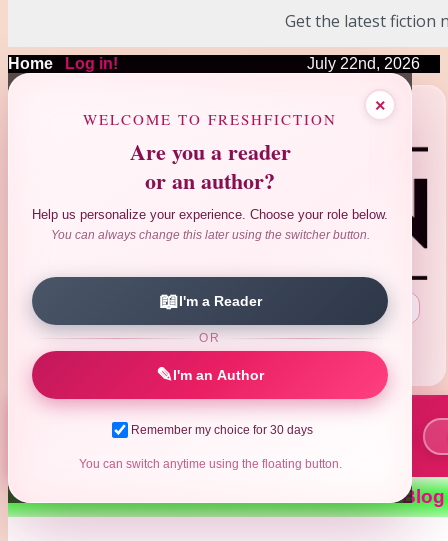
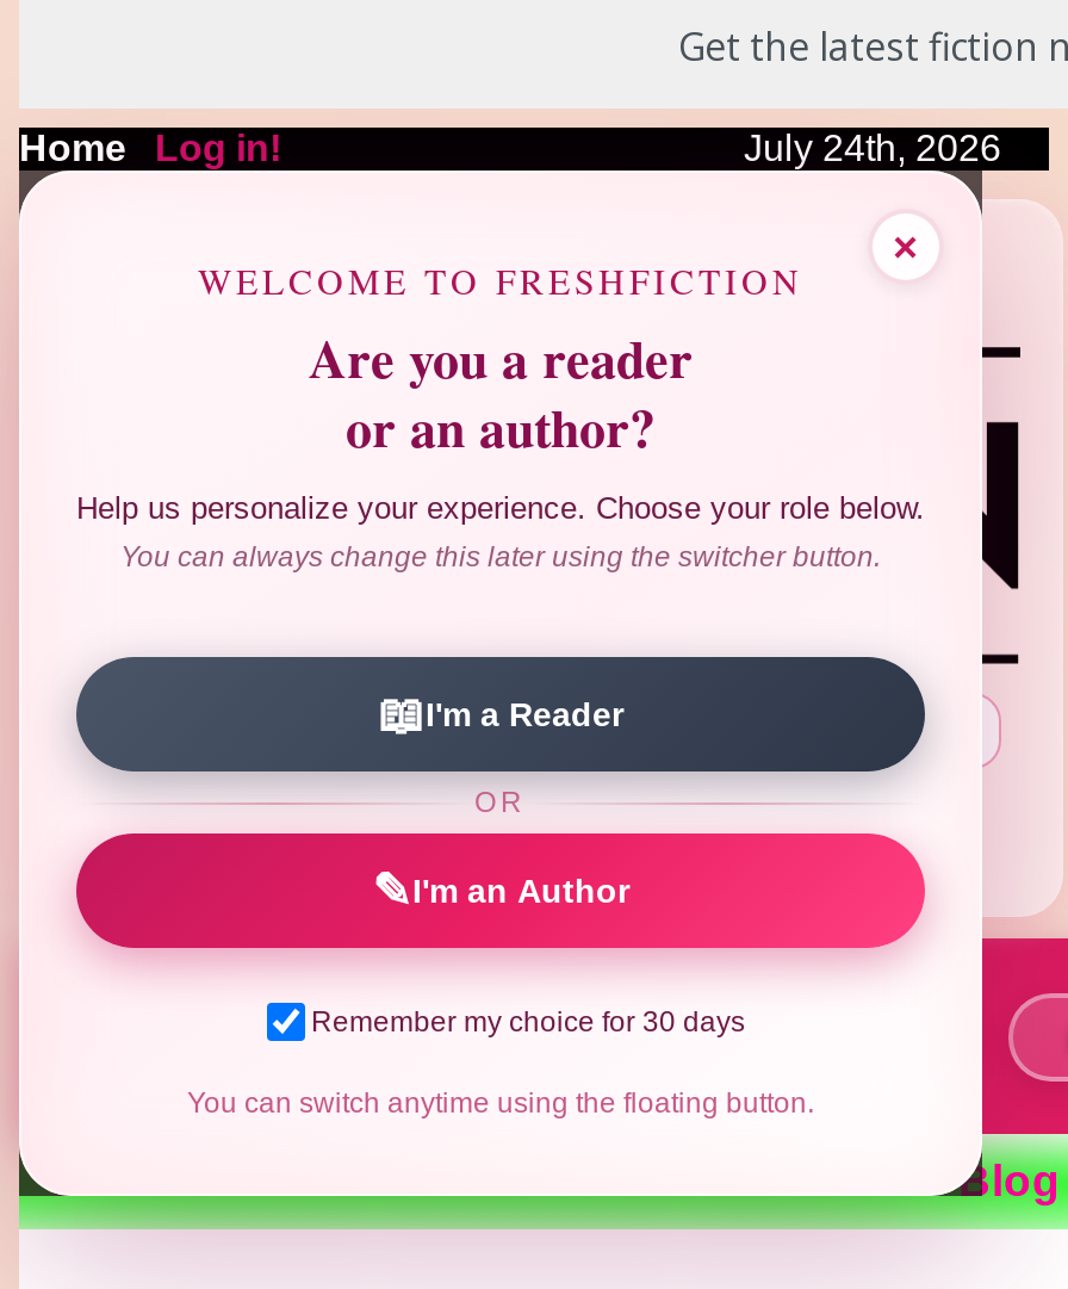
- July 22nd, 2026
+ July 24th, 2026
